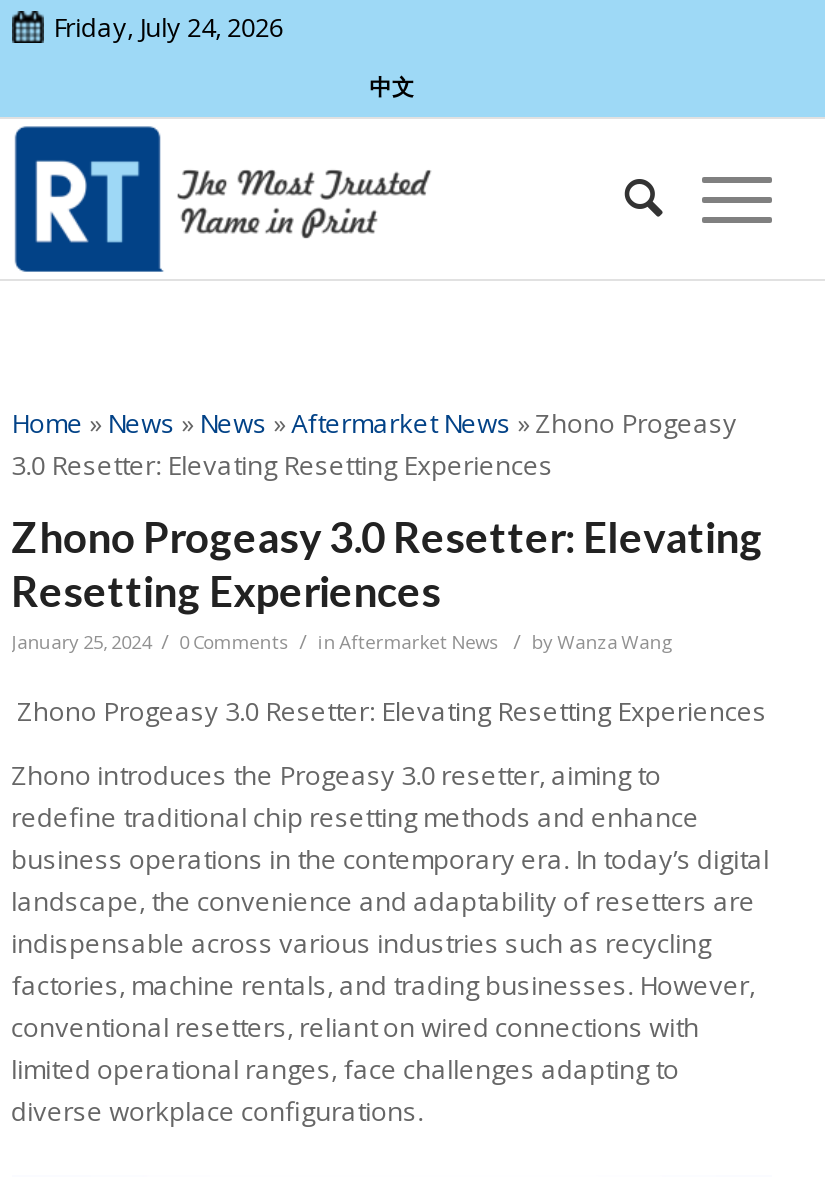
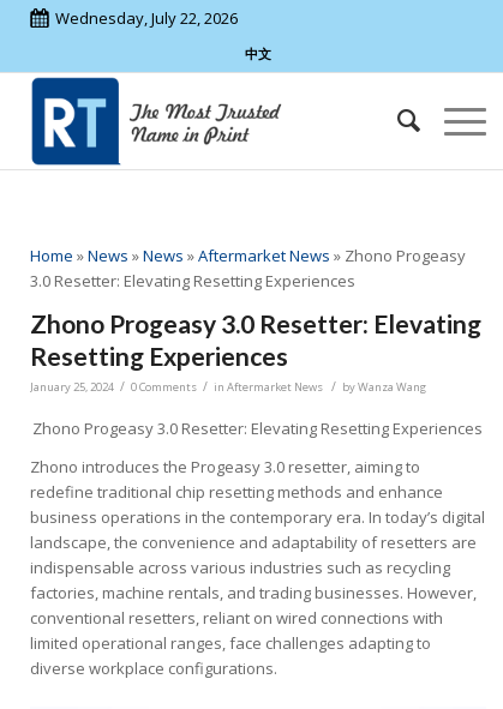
- Friday, July 24, 2026
+ Wednesday, July 22, 2026
